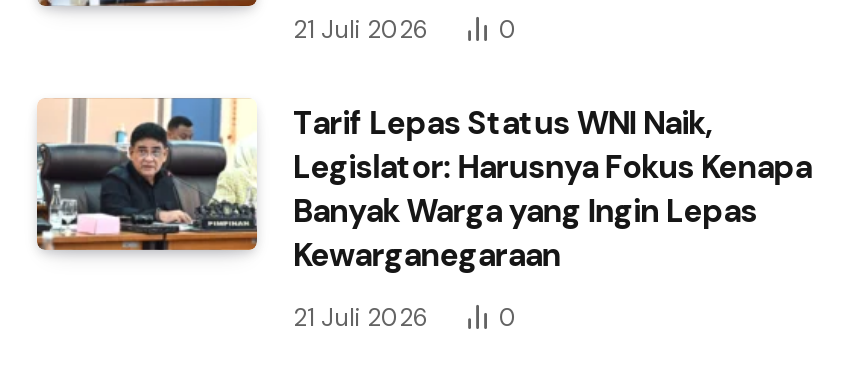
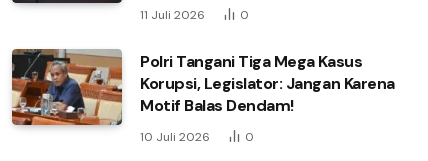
- 21 Juli 2026
+ 11 Juli 2026

- [image]
- Tarif Lepas Status WNI Naik,
- Legislator: Harusnya Fokus Kenapa
- Banyak Warga yang Ingin Lepas
- Kewarganegaraan
+ [image]
+ Polri Tangani Tiga Mega Kasus
+ Korupsi, Legislator: Jangan Karena
+ Motif Balas Dendam!

- 21 Juli 2026
+ 10 Juli 2026
